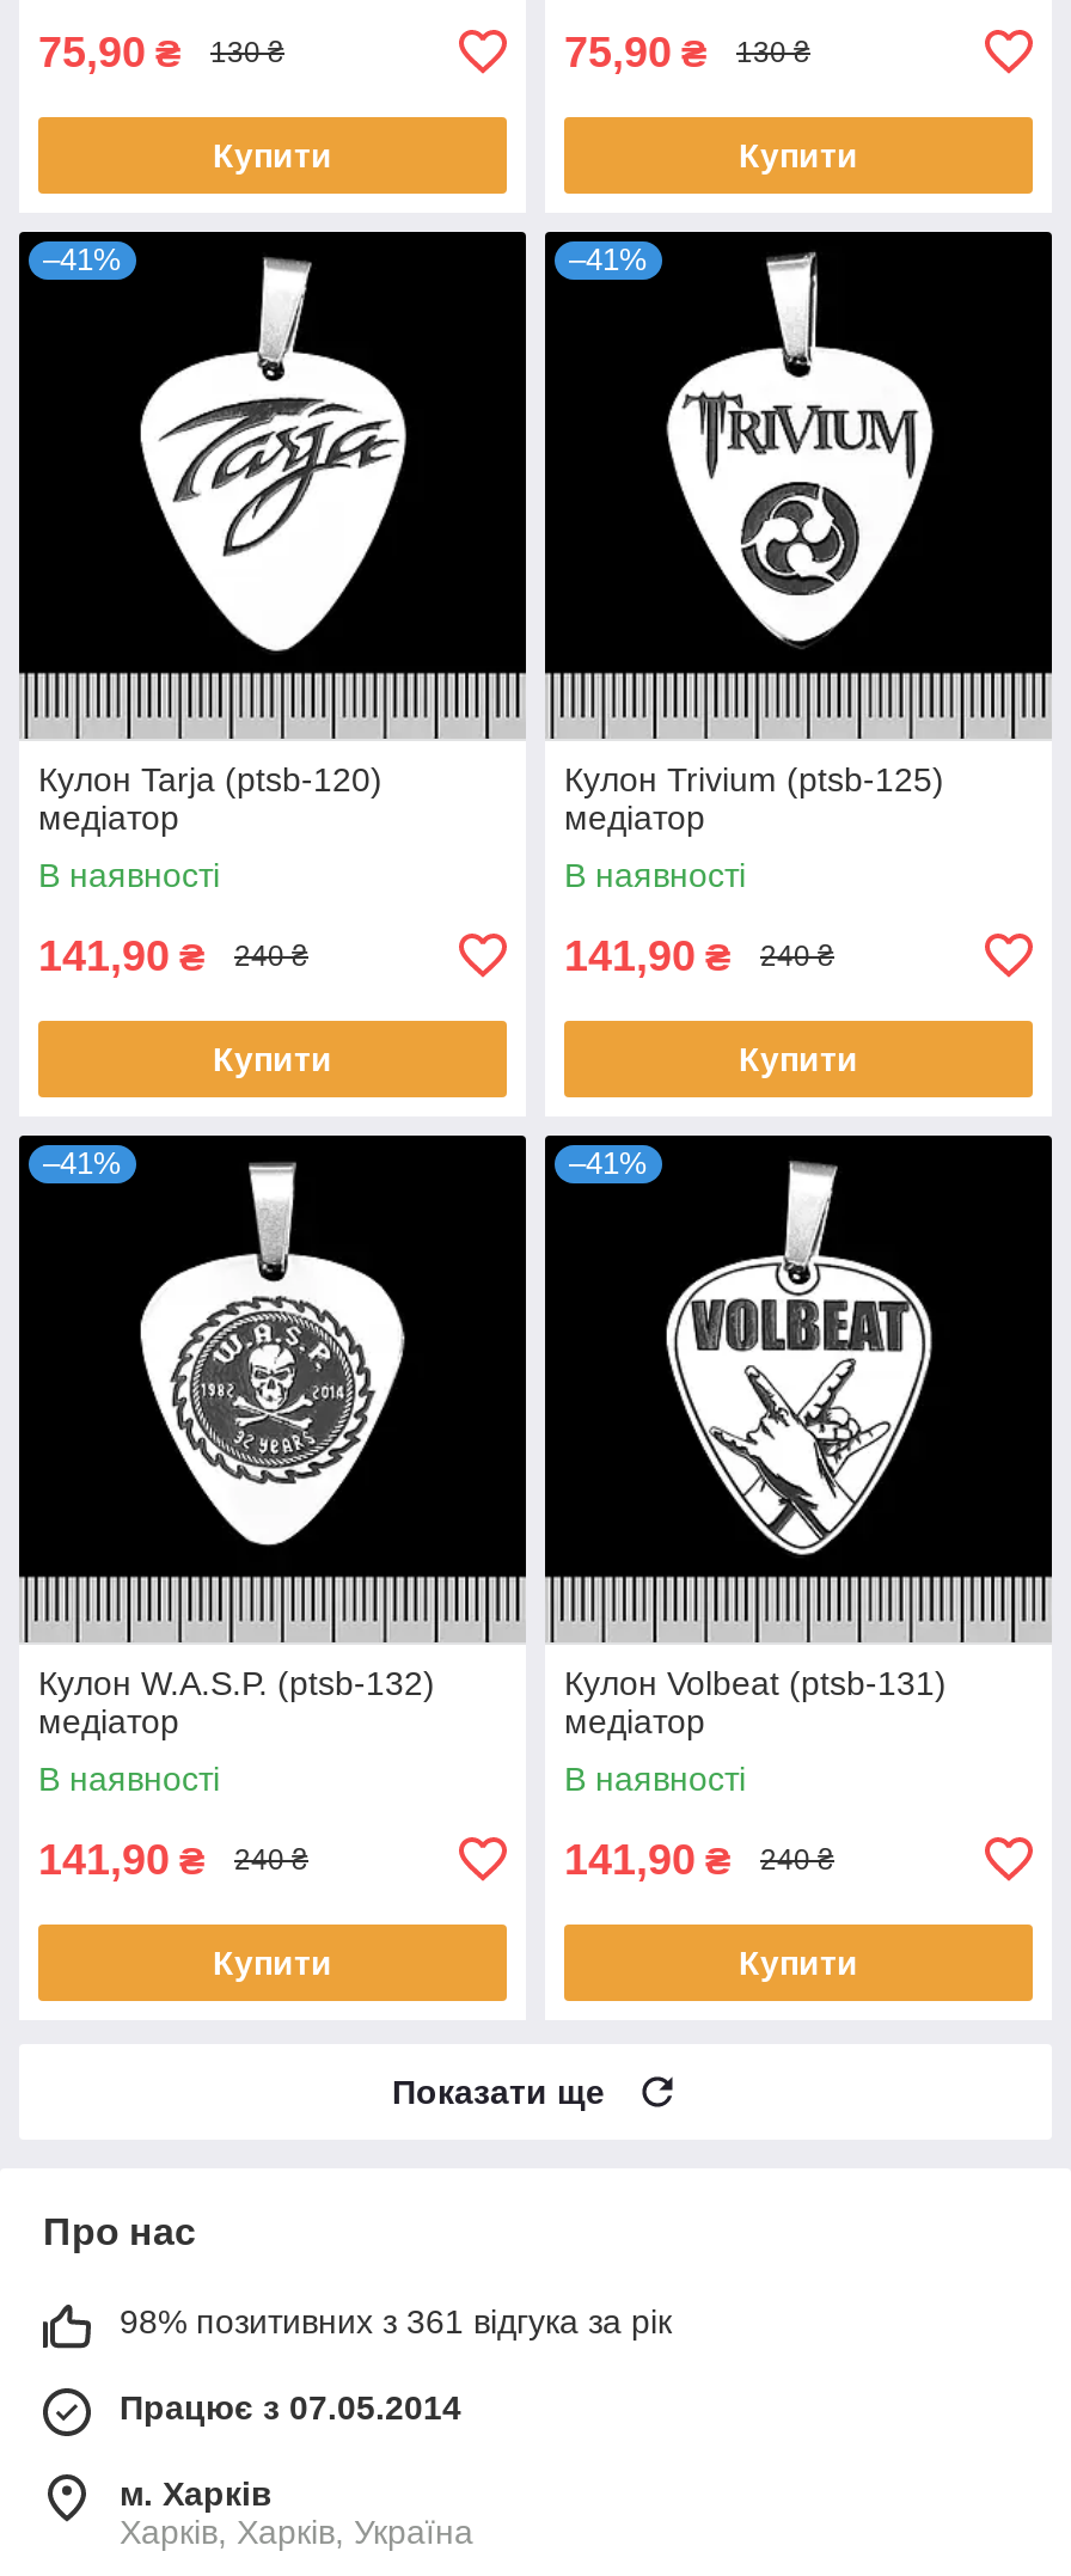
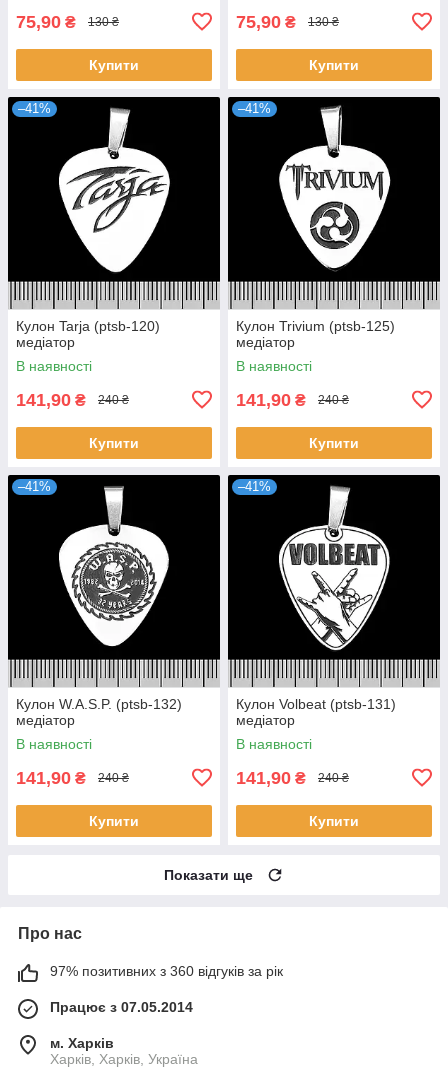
- 98% позитивних з 361 відгука за рік
+ 97% позитивних з 360 відгуків за рік
